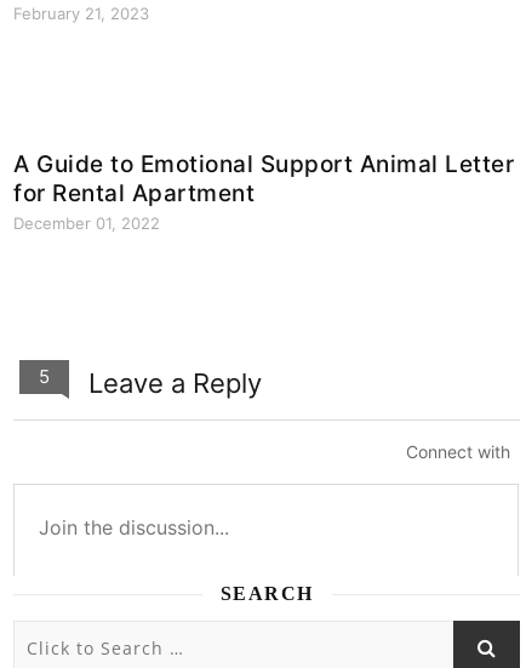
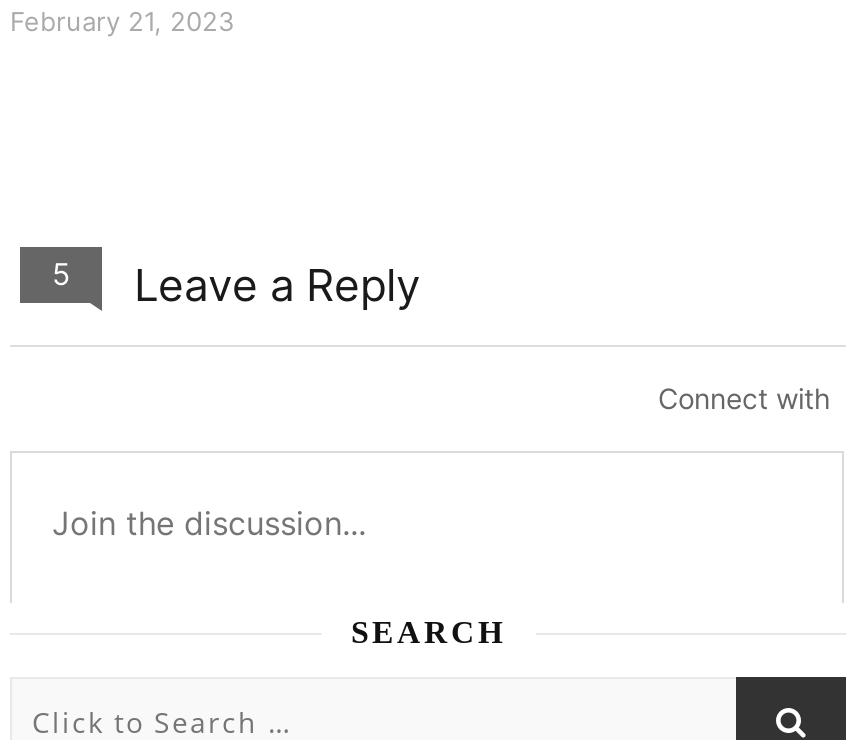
- A Guide to Emotional Support Animal Letter
- for Rental Apartment
- December 01, 2022
